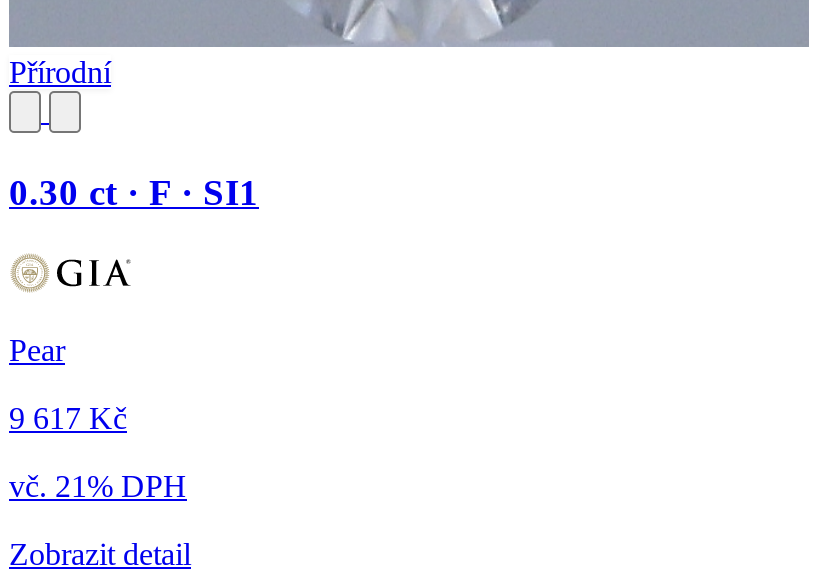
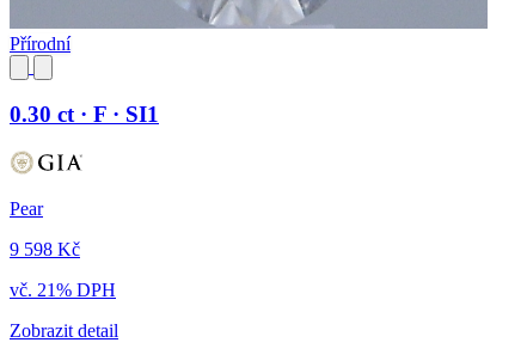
- 9 617 Kč
+ 9 598 Kč
